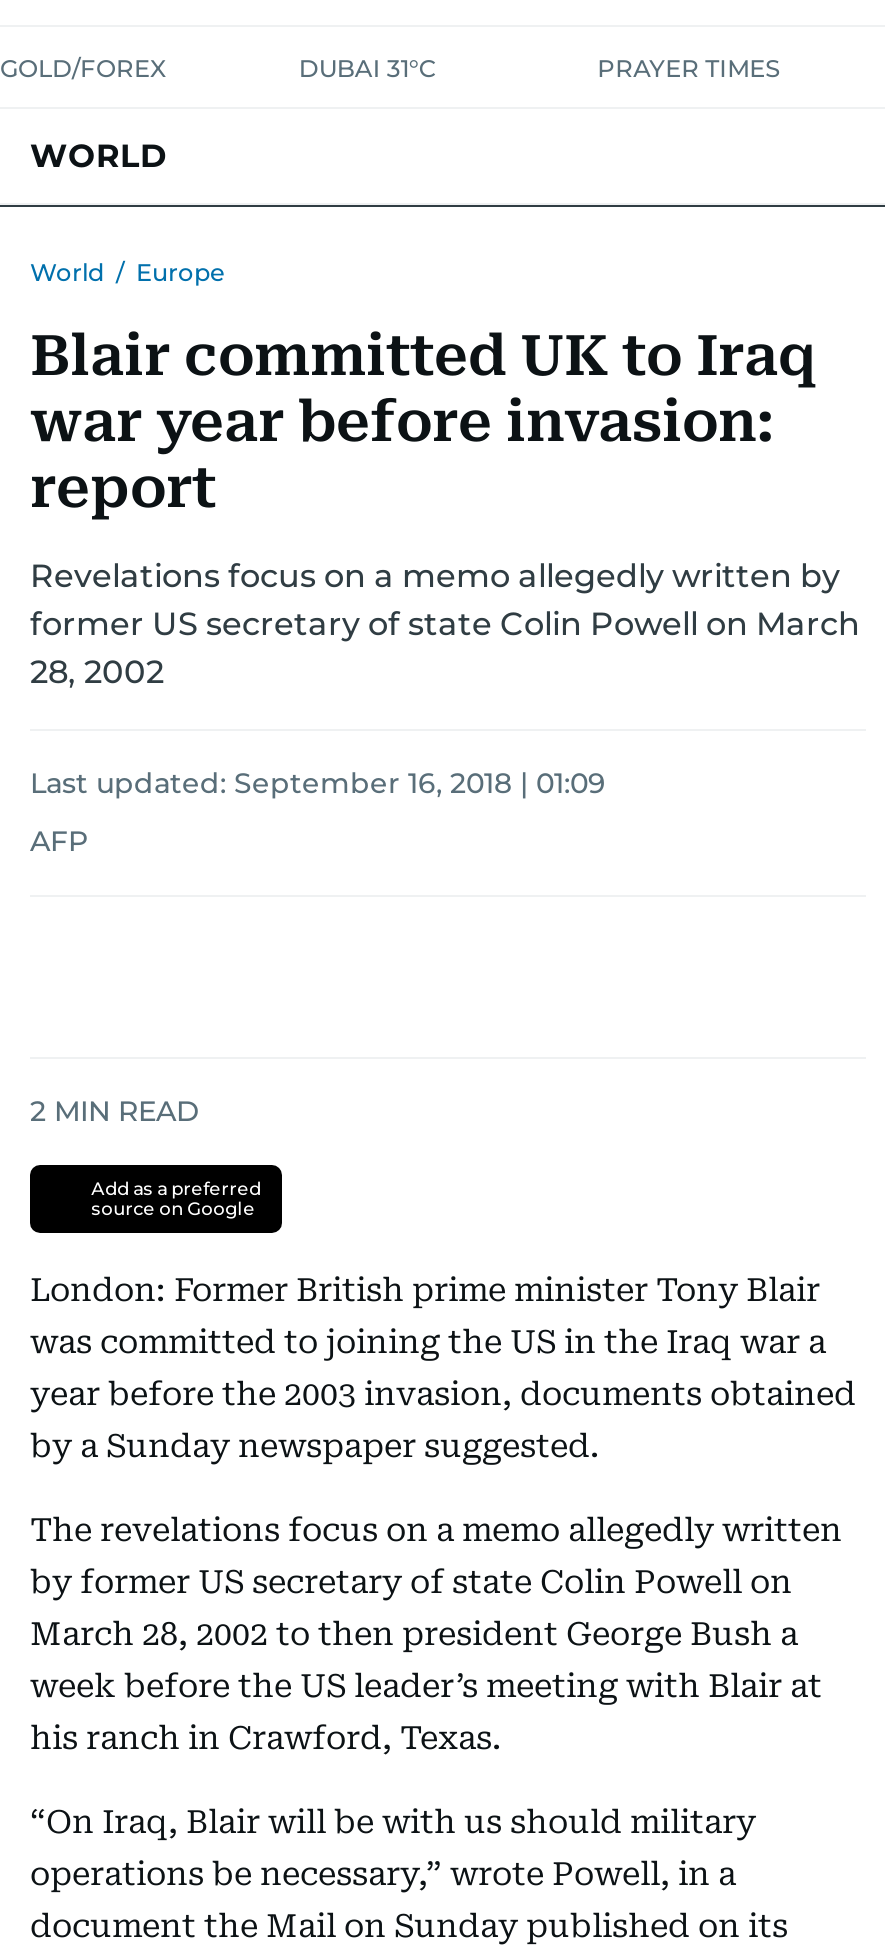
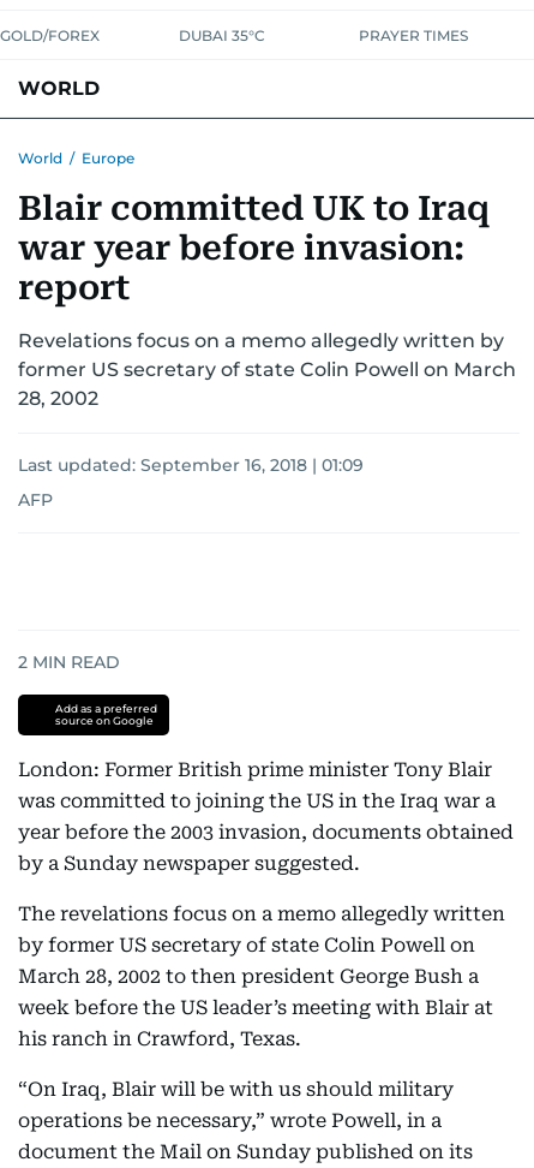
- DUBAI 31°C
+ DUBAI 35°C
